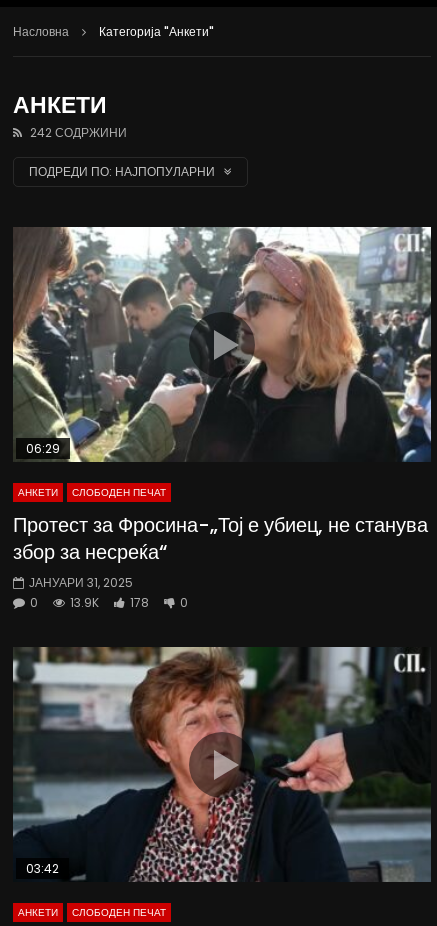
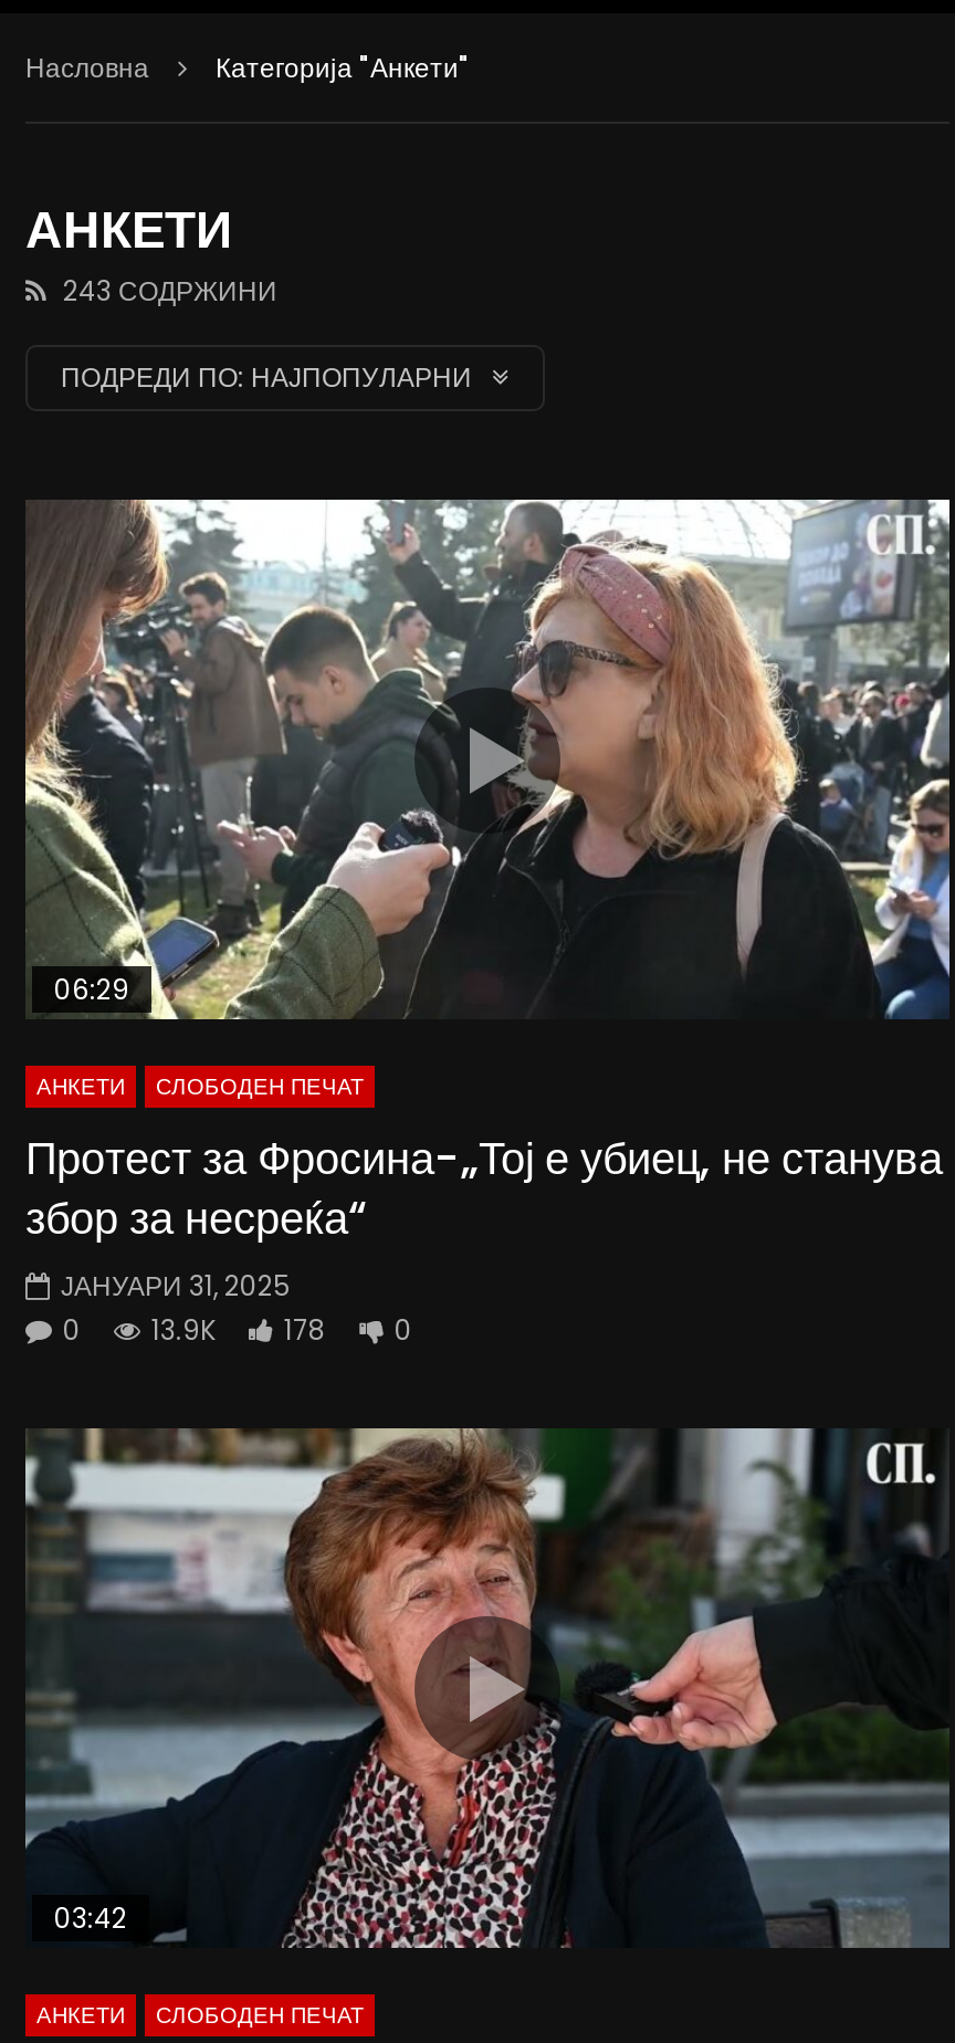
- 242 СОДРЖИНИ
+ 243 СОДРЖИНИ
